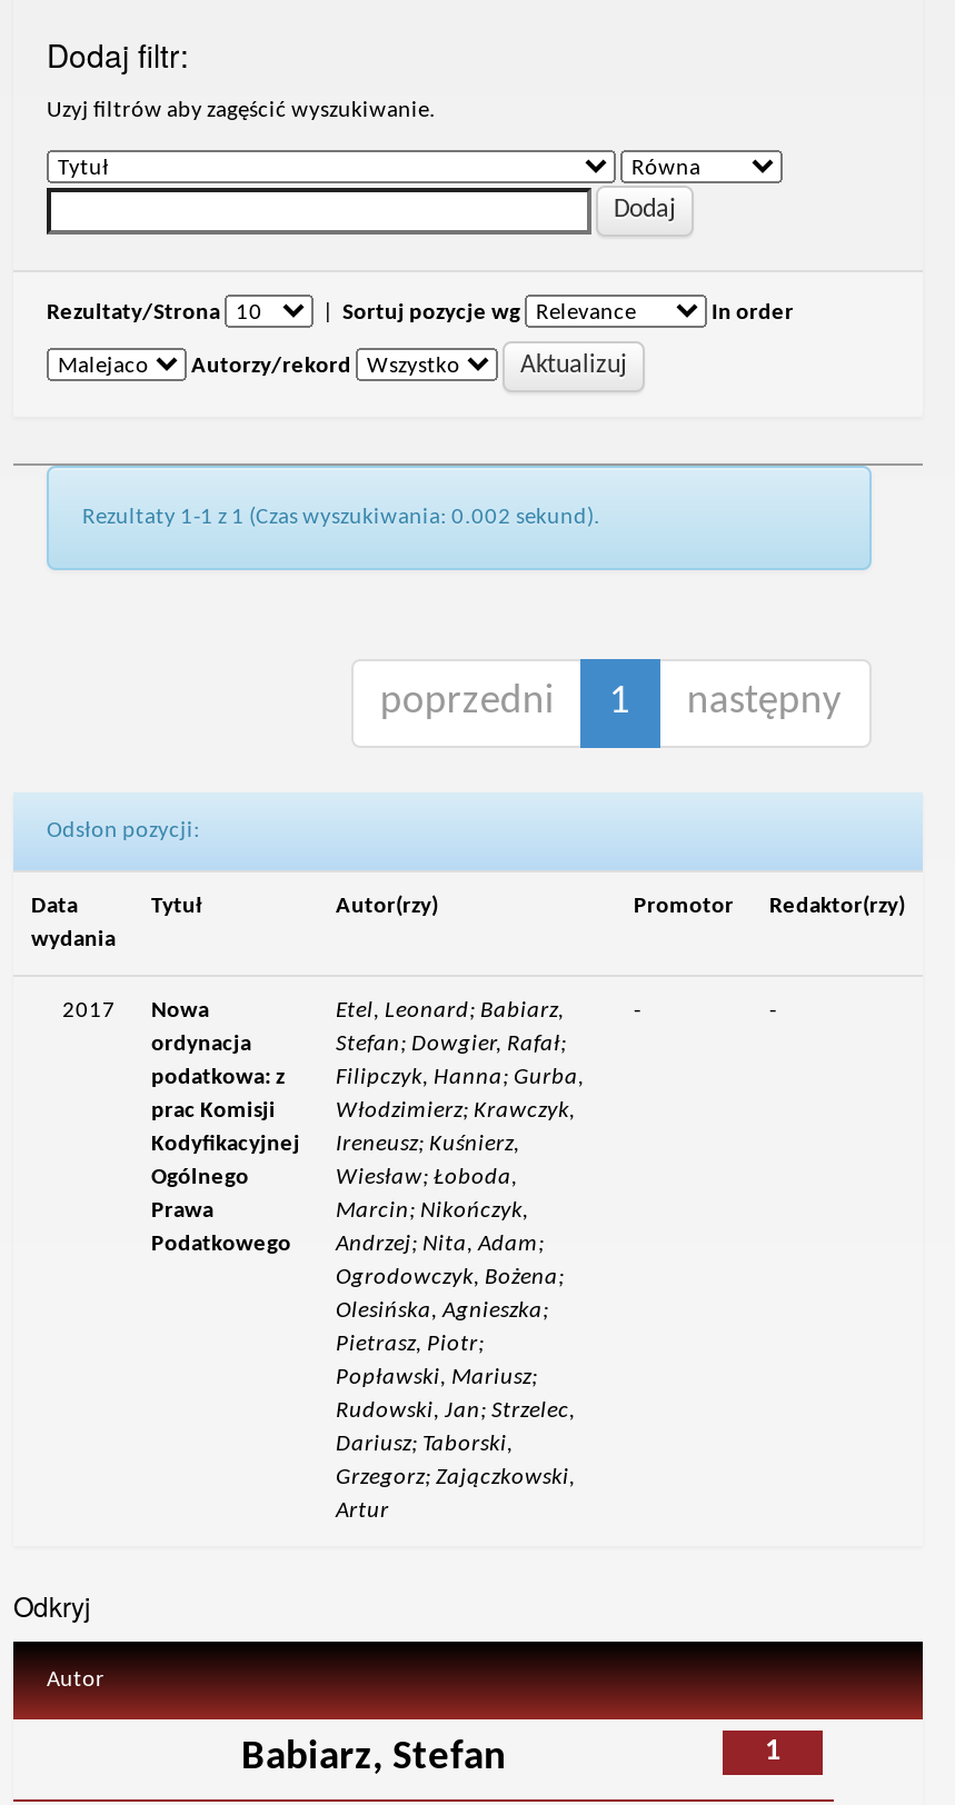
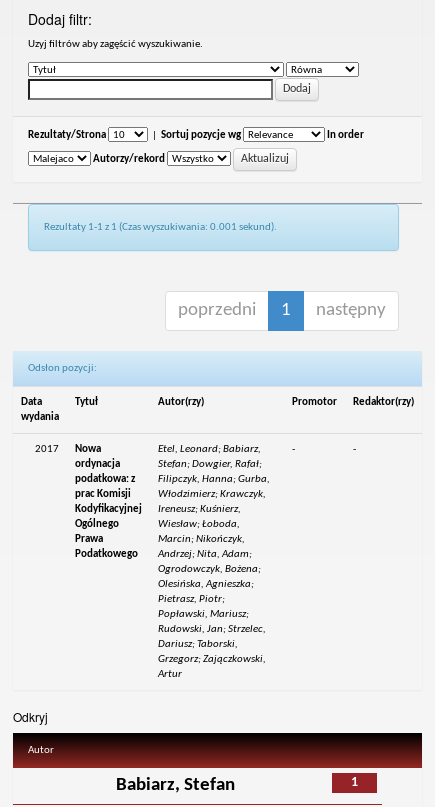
- Rezultaty 1-1 z 1 (Czas wyszukiwania: 0.002 sekund).
+ Rezultaty 1-1 z 1 (Czas wyszukiwania: 0.001 sekund).
